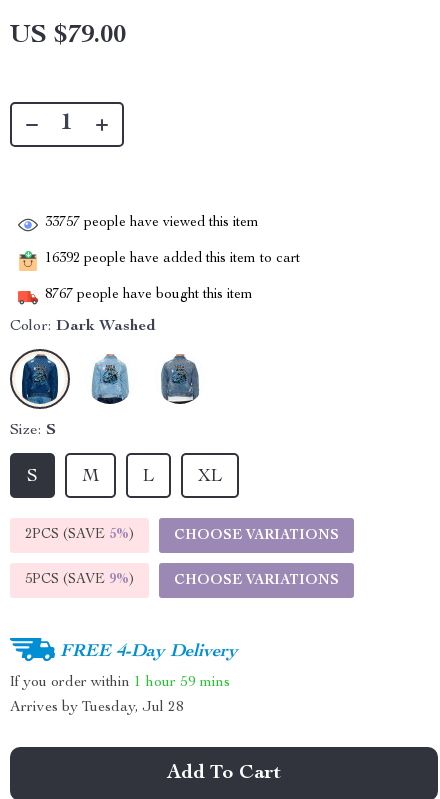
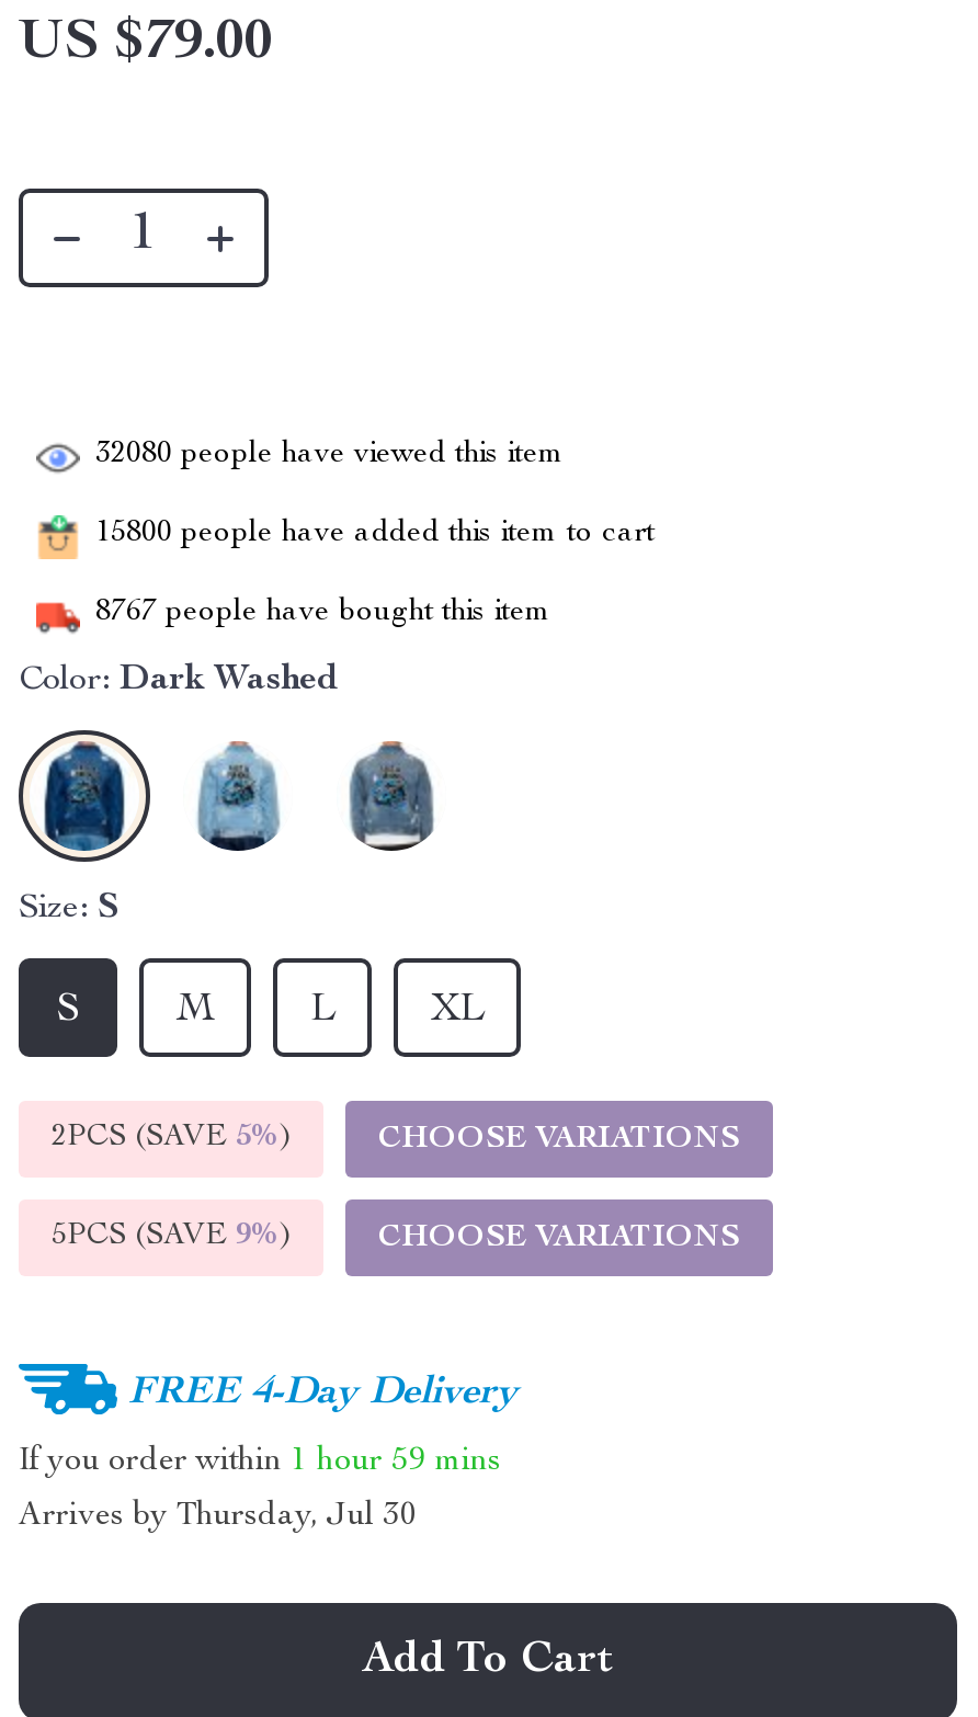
- 33757 people have viewed this item
+ 32080 people have viewed this item

- 16392 people have added this item to cart
+ 15800 people have added this item to cart

- Arrives by Tuesday, Jul 28
+ Arrives by Thursday, Jul 30
